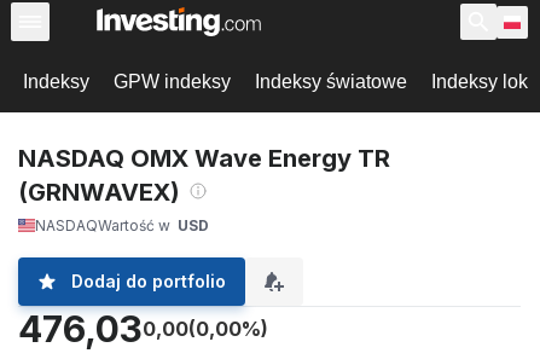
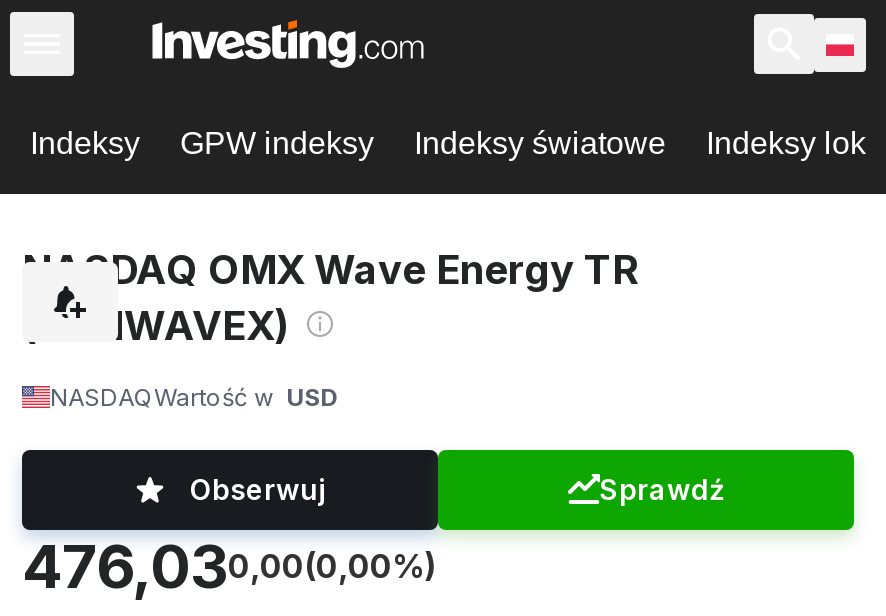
- Dodaj do portfolio
+ Obserwuj
+ Sprawdź
